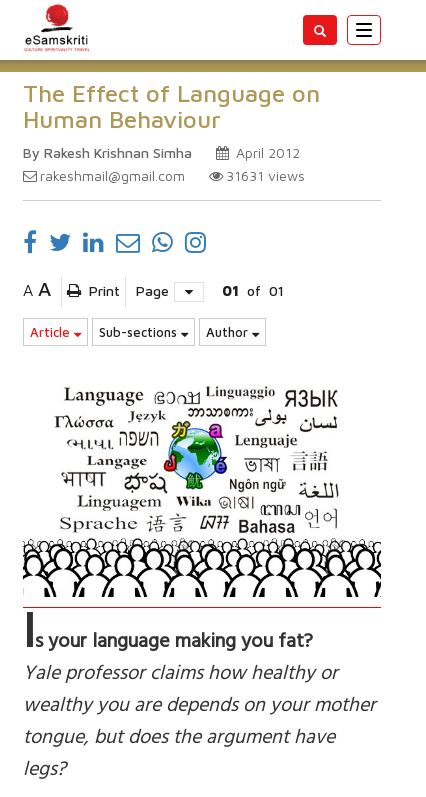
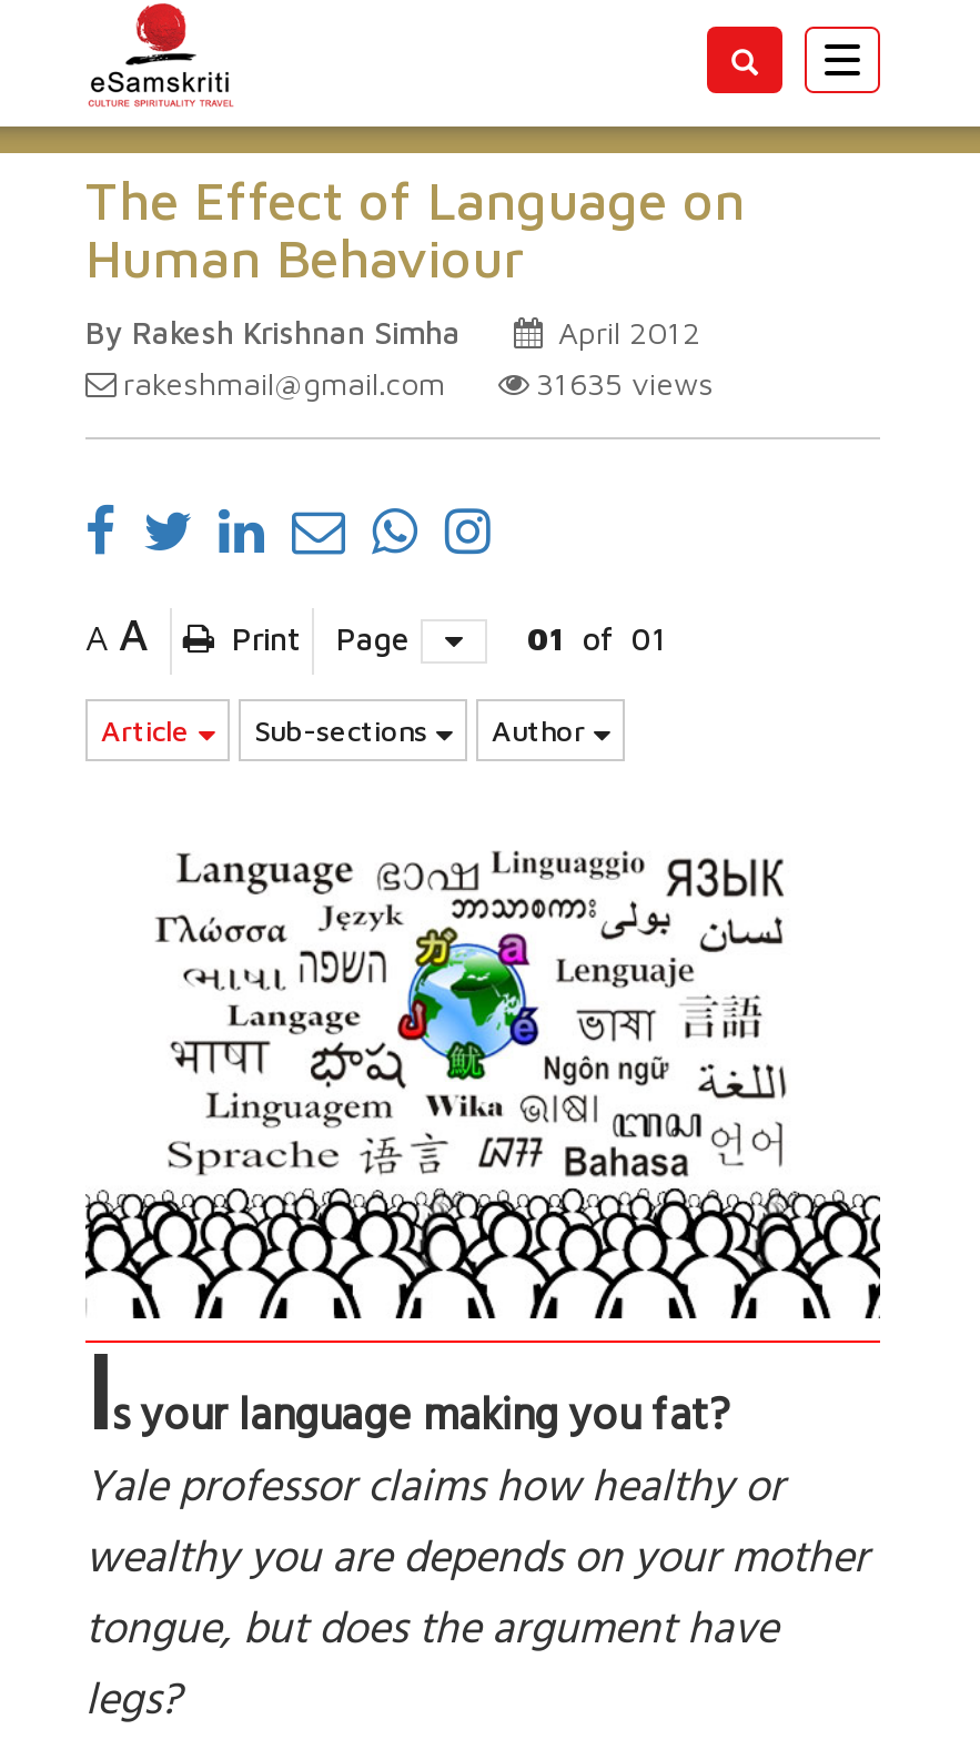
- 31631 views
+ 31635 views
